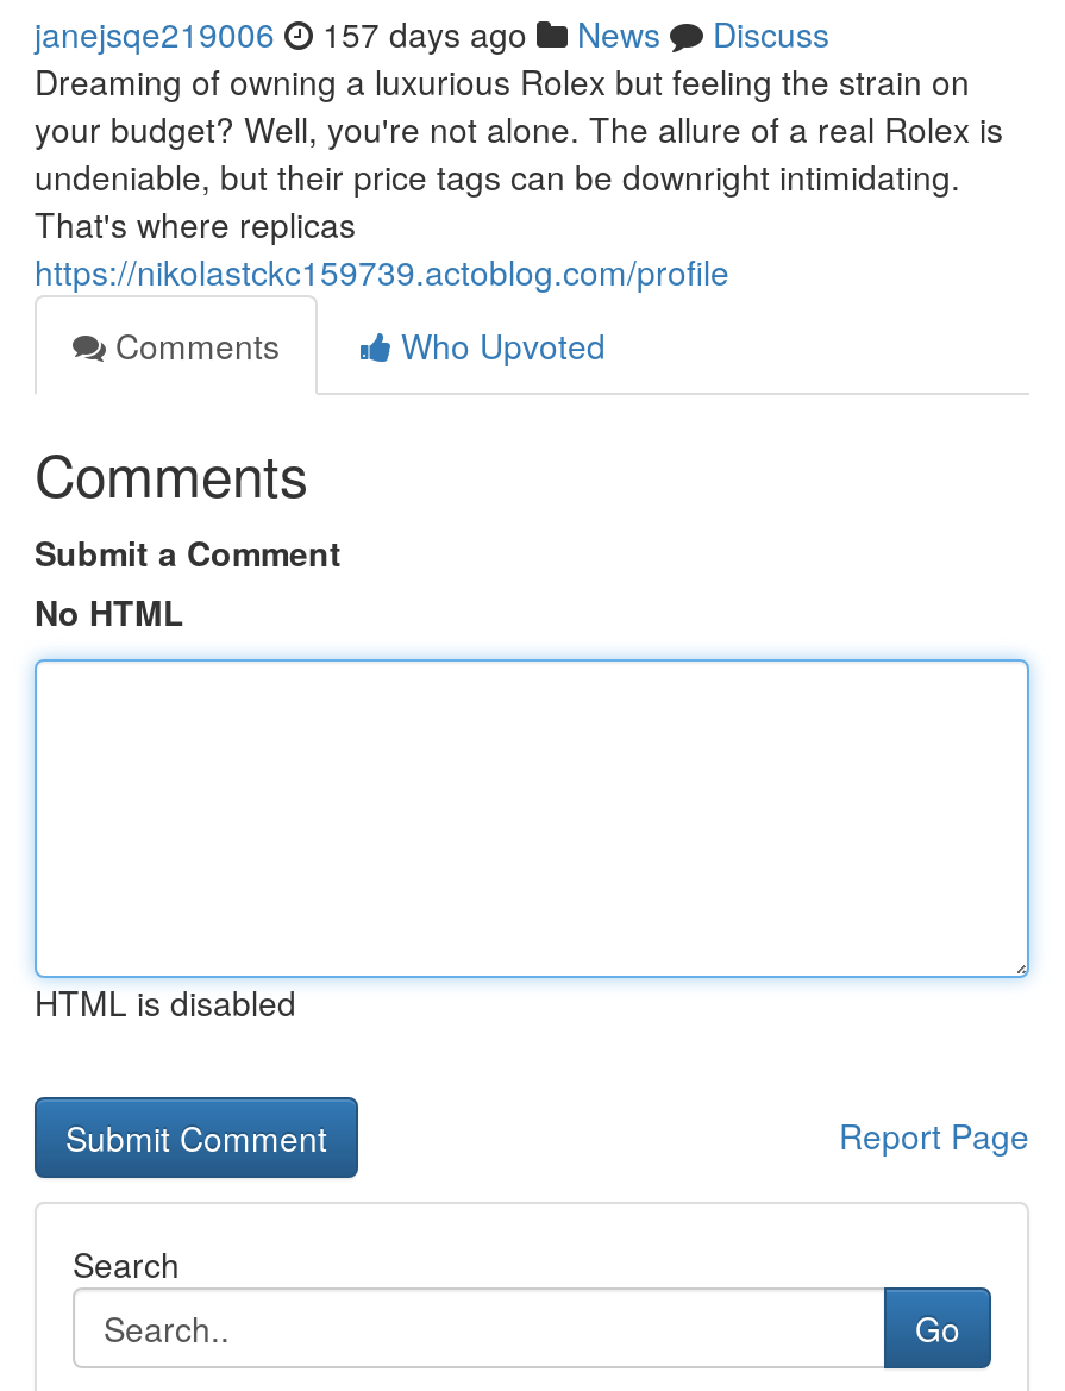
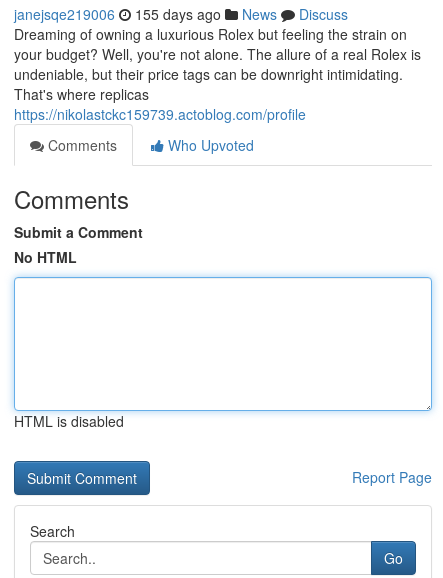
- janejsqe219006 157 days ago News Discuss
+ janejsqe219006 155 days ago News Discuss
